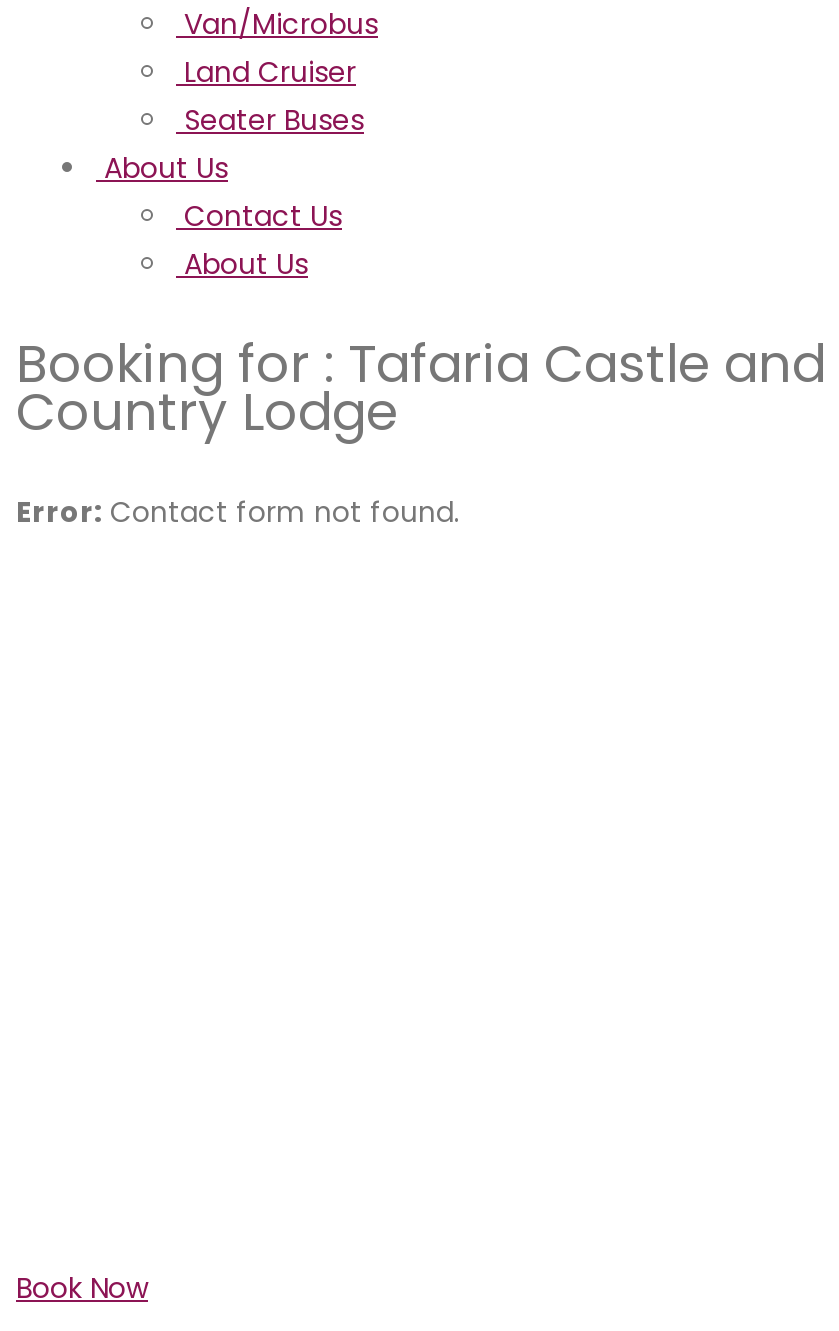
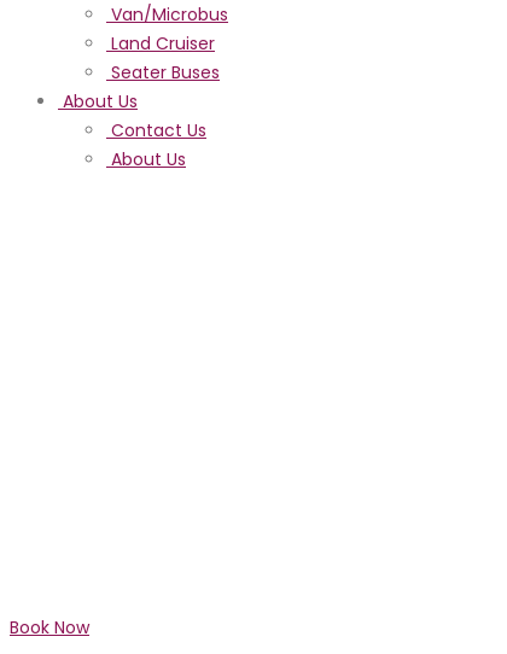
- Booking for : Tafaria Castle and
- Country Lodge
- Error: Contact form not found.
